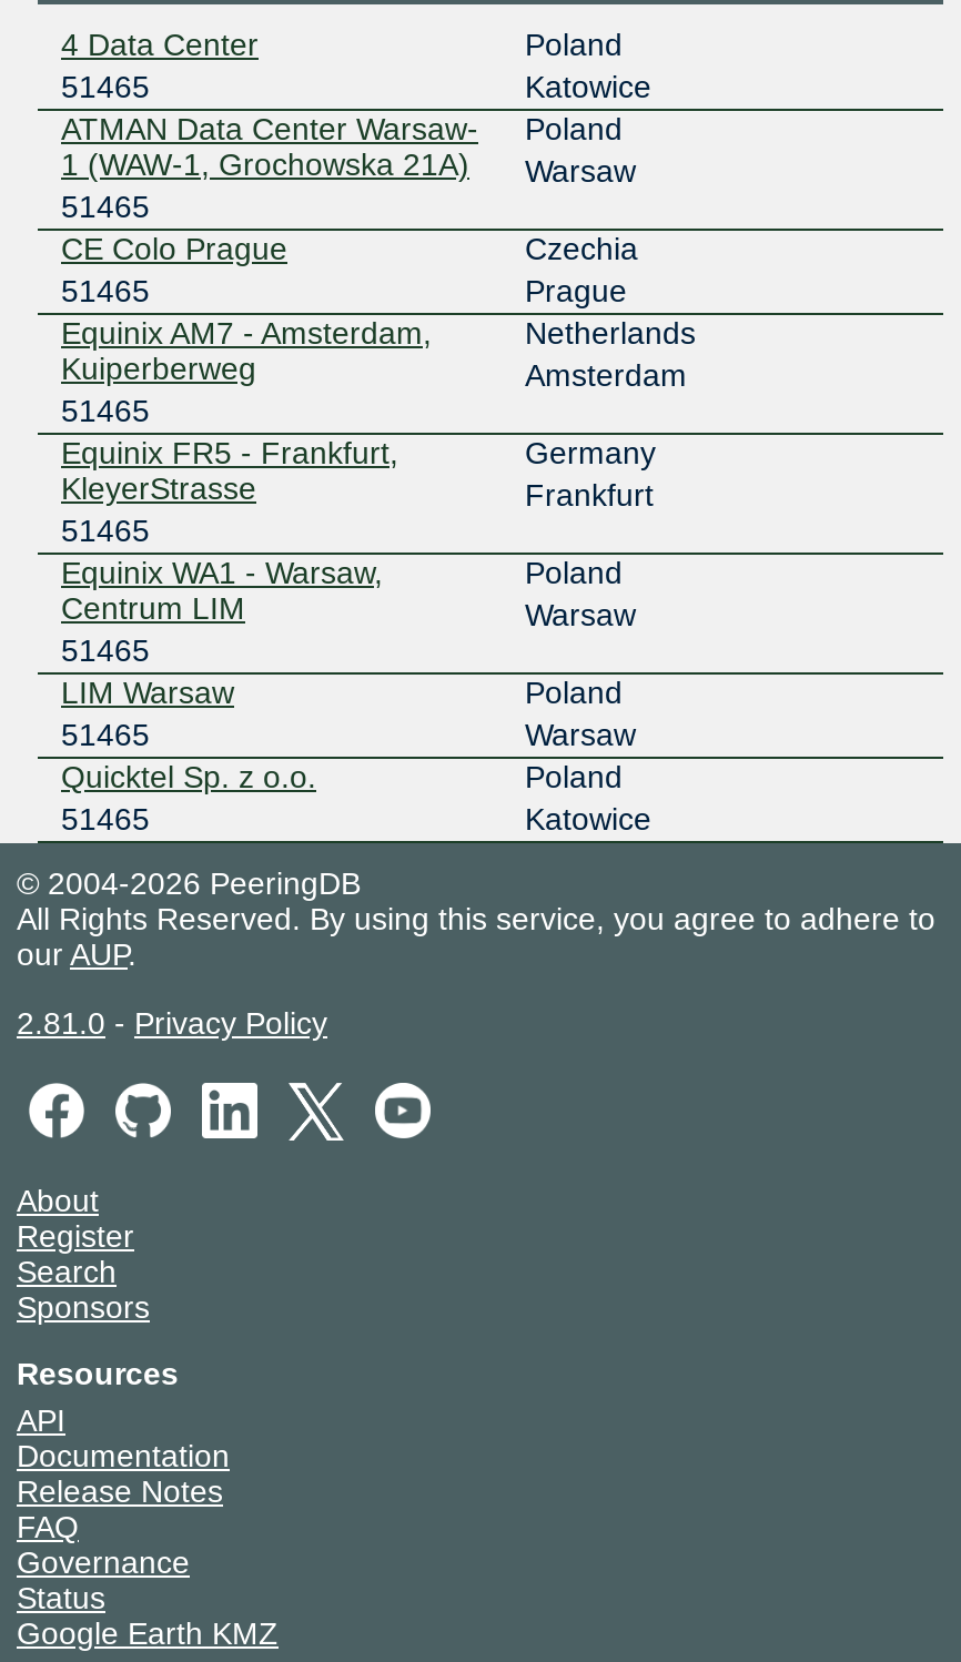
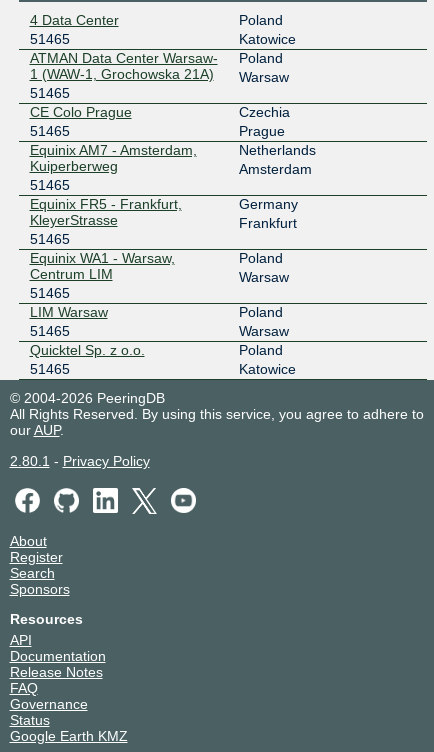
- 2.81.0 - Privacy Policy
+ 2.80.1 - Privacy Policy
